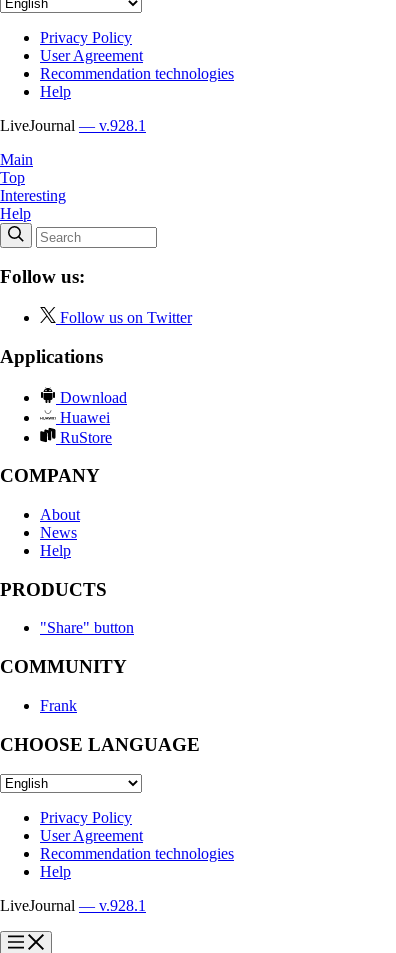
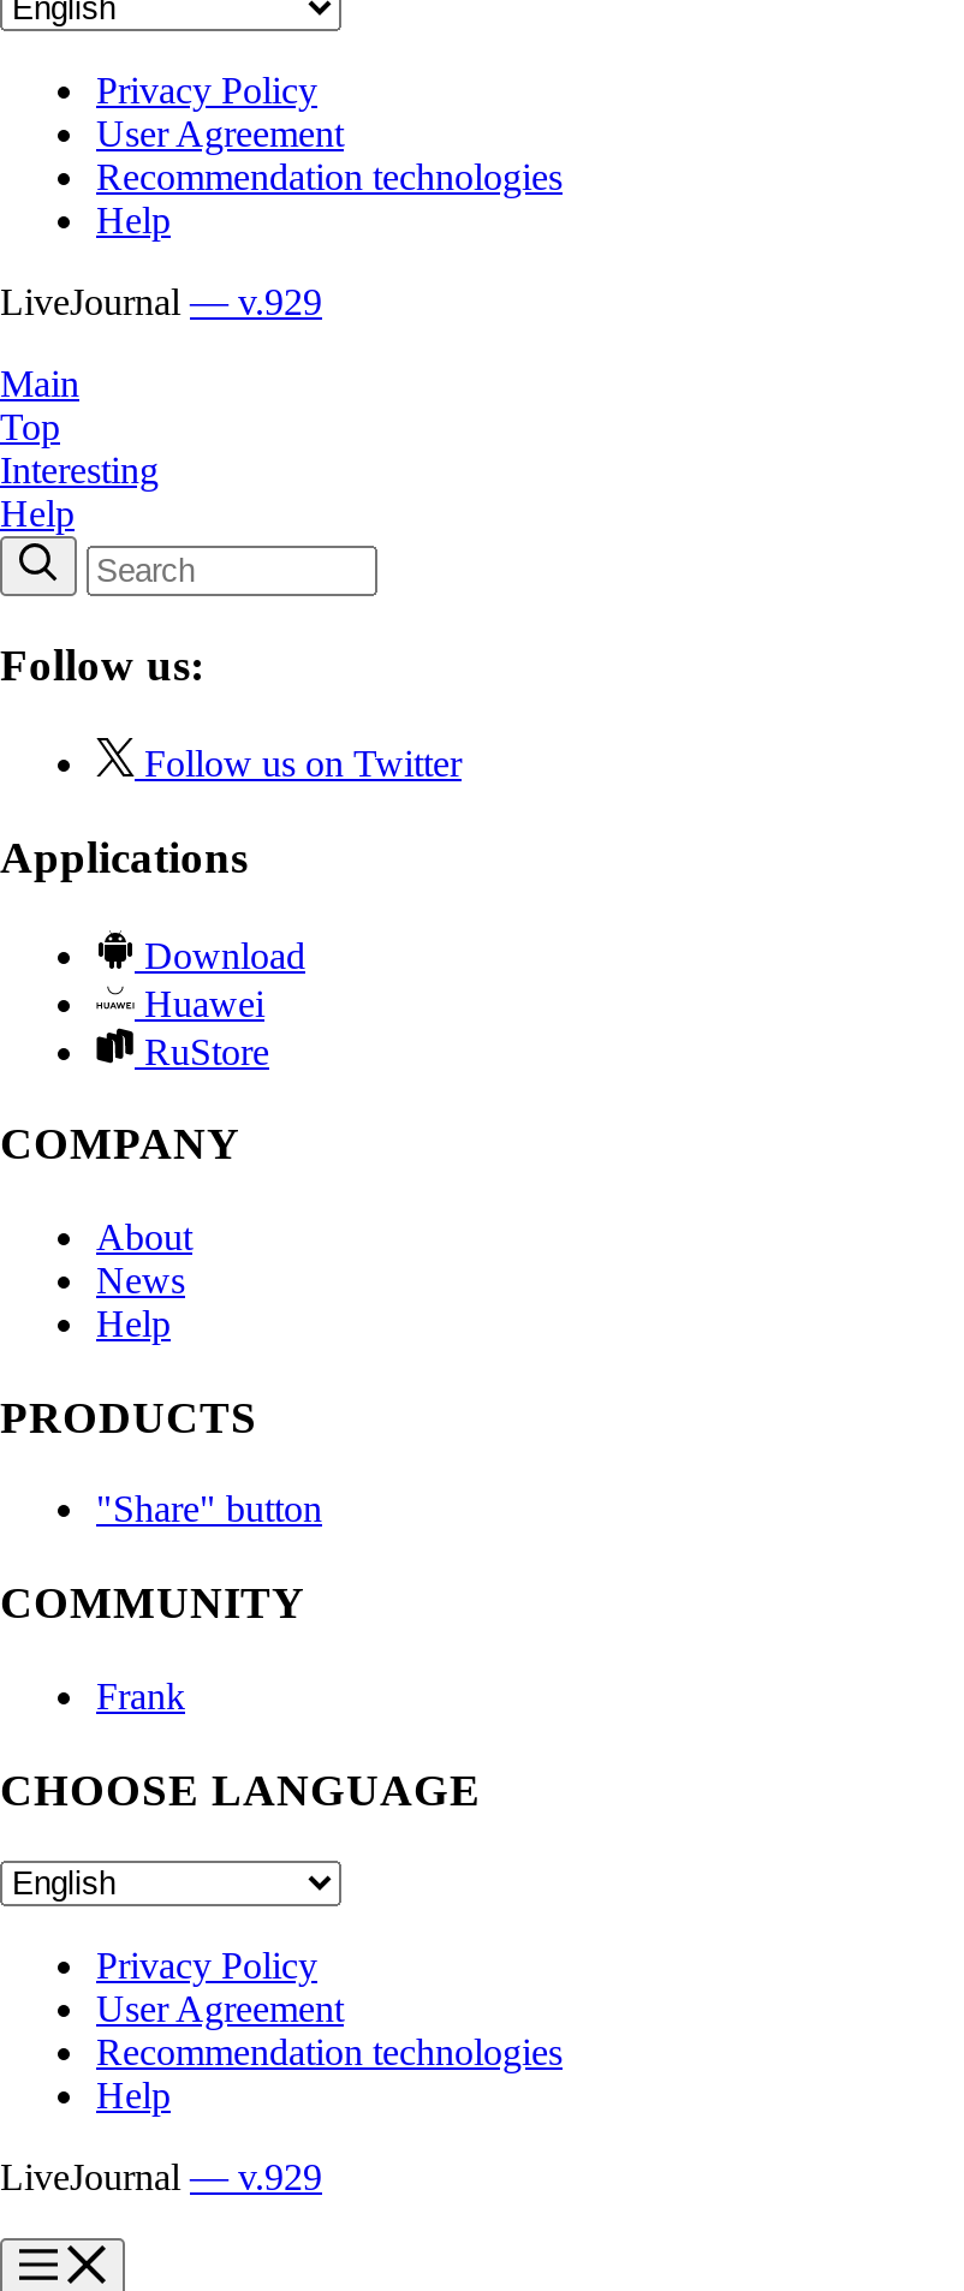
- LiveJournal — v.928.1
+ LiveJournal — v.929

- LiveJournal — v.928.1
+ LiveJournal — v.929
